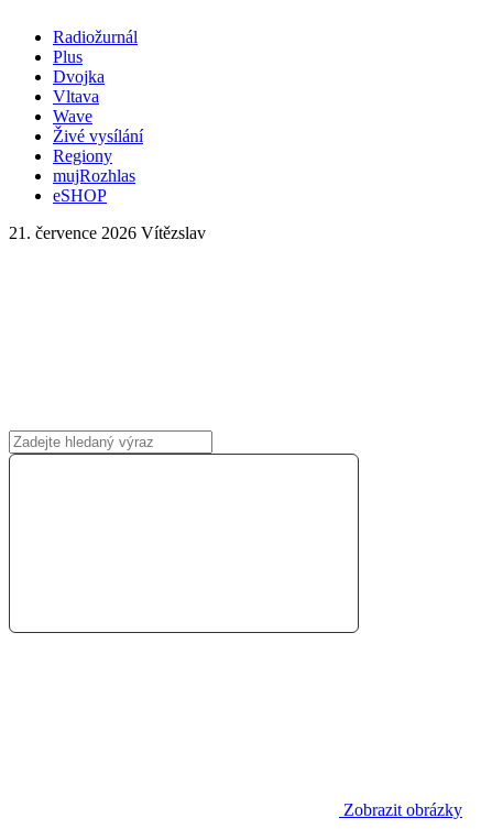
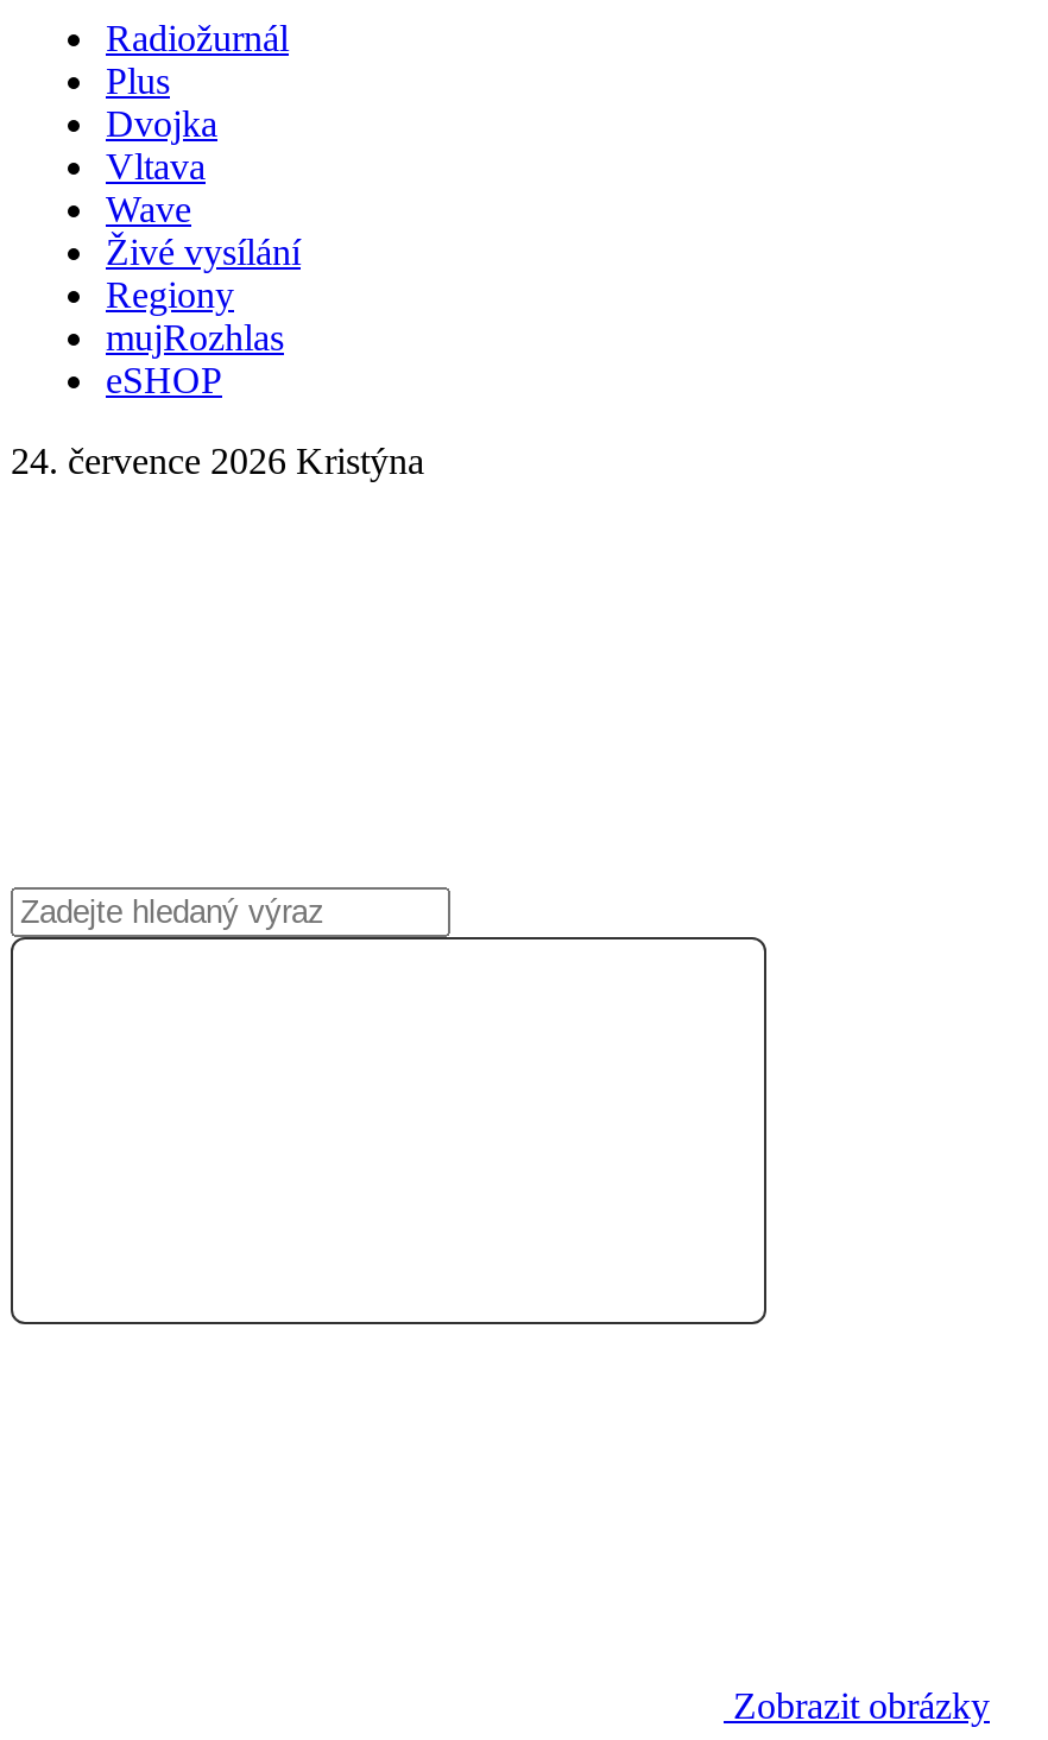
- 21. července 2026 Vítězslav
+ 24. července 2026 Kristýna
